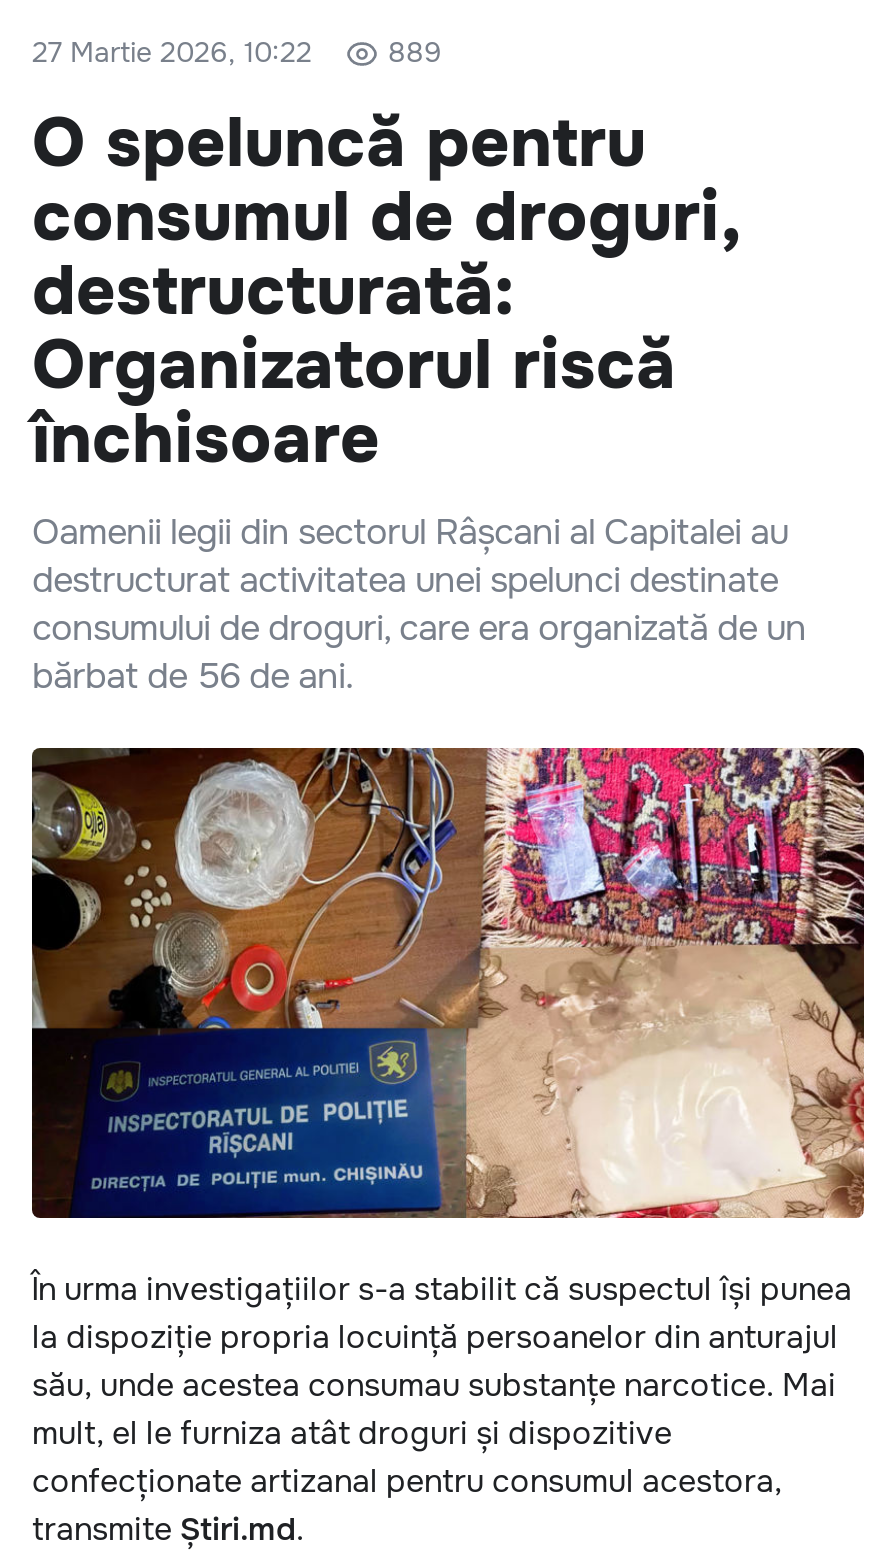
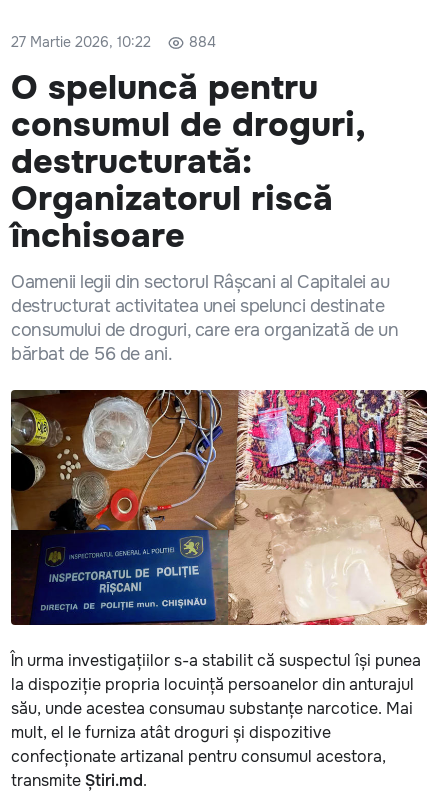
- 889
+ 884
